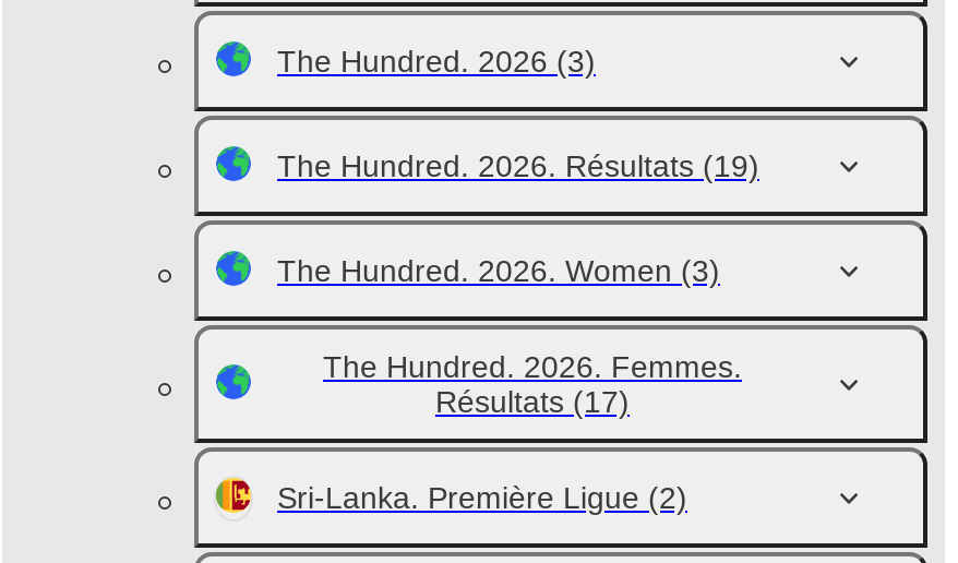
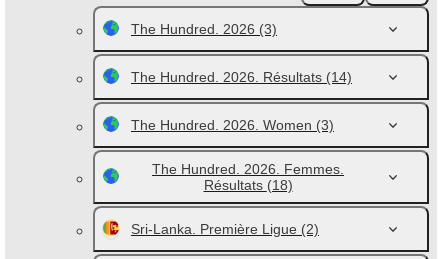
- The Hundred. 2026. Résultats (19)
+ The Hundred. 2026. Résultats (14)

- Résultats (17)
+ Résultats (18)
